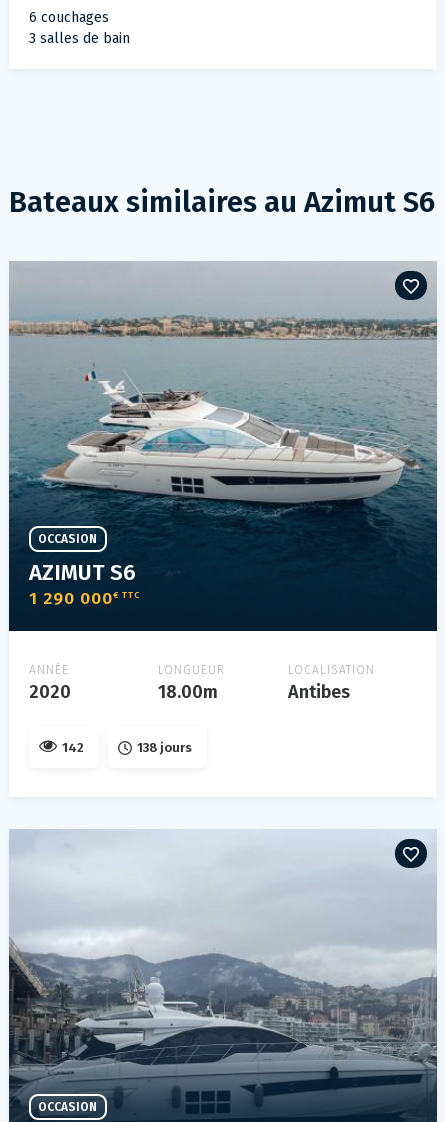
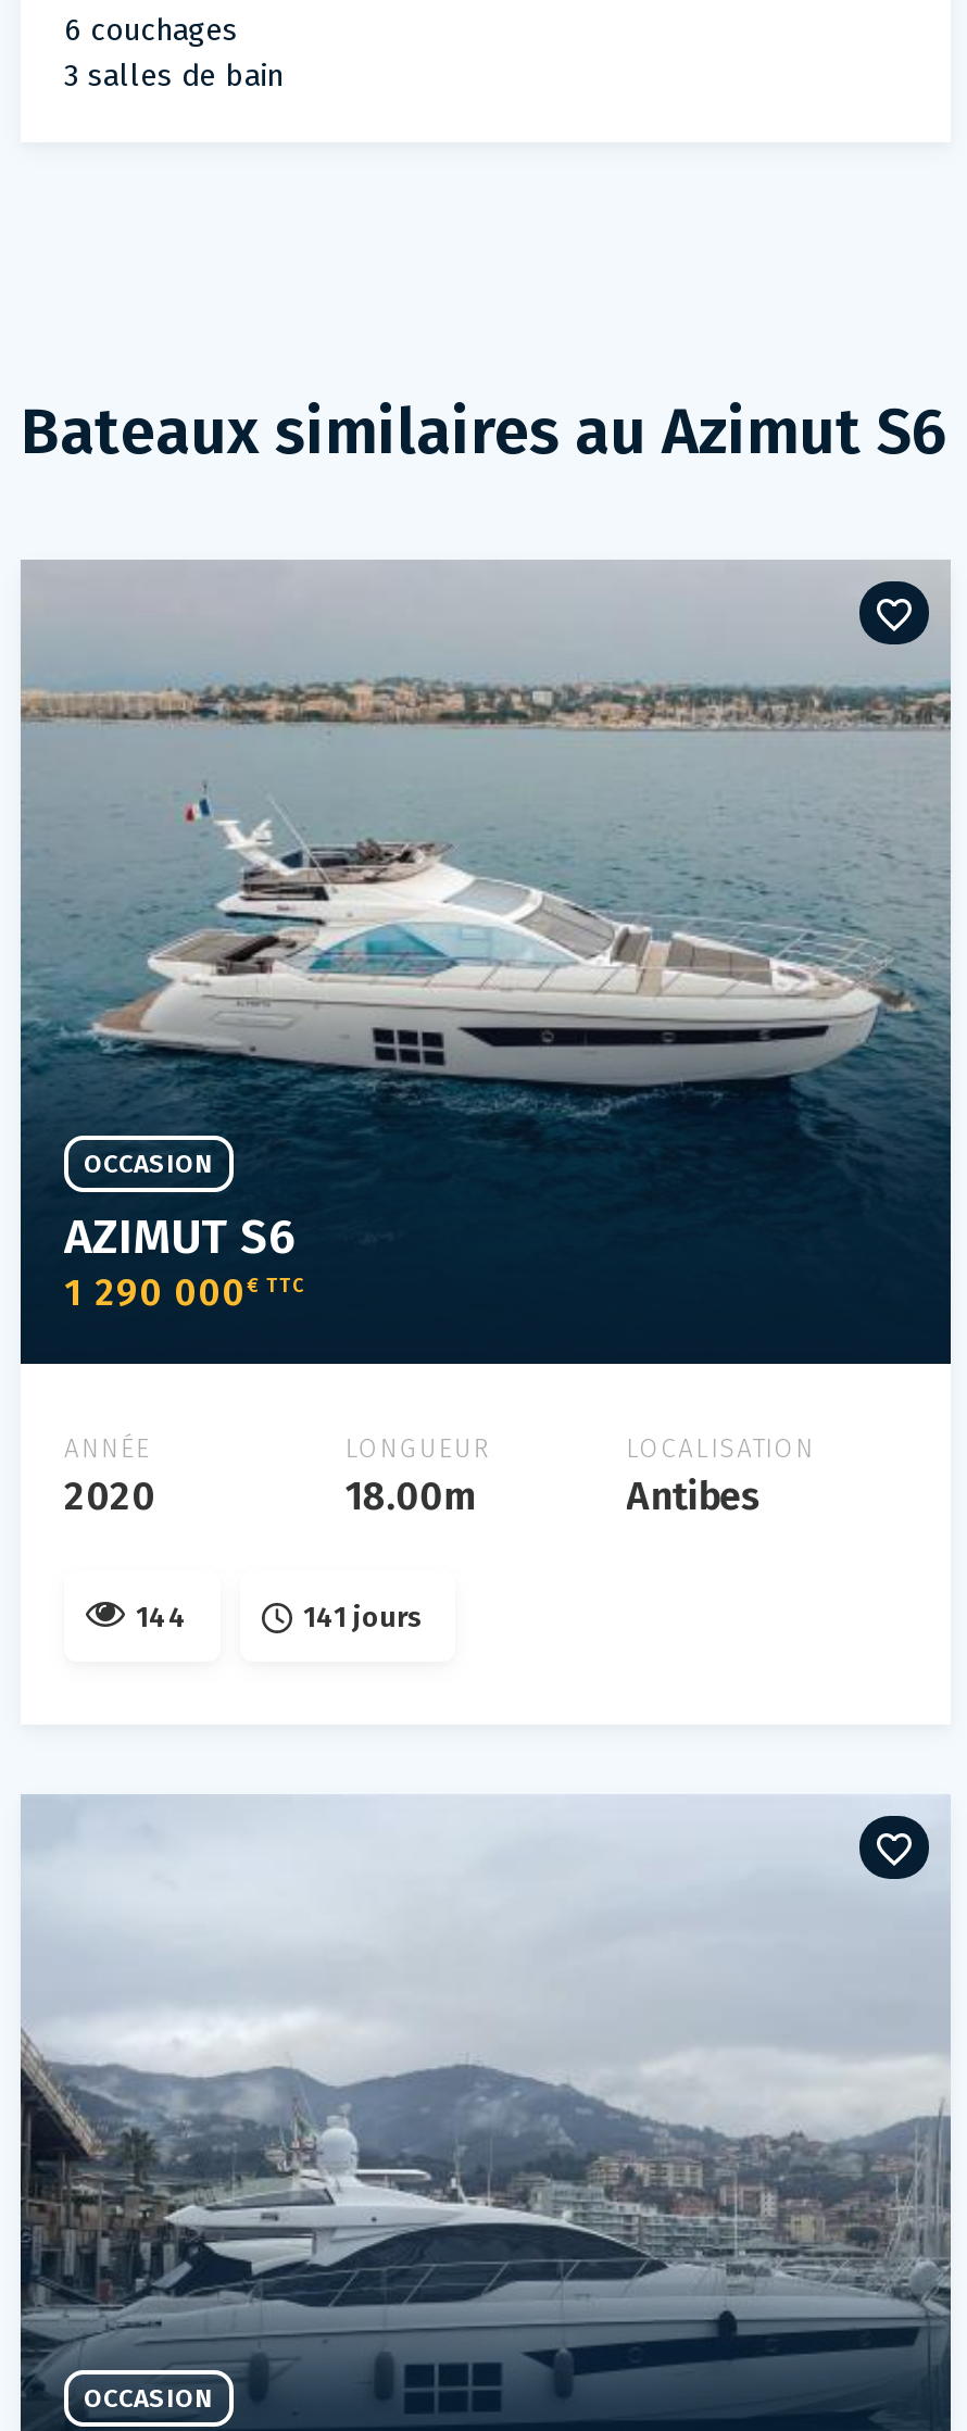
- 142
+ 144

- 138 jours
+ 141 jours
